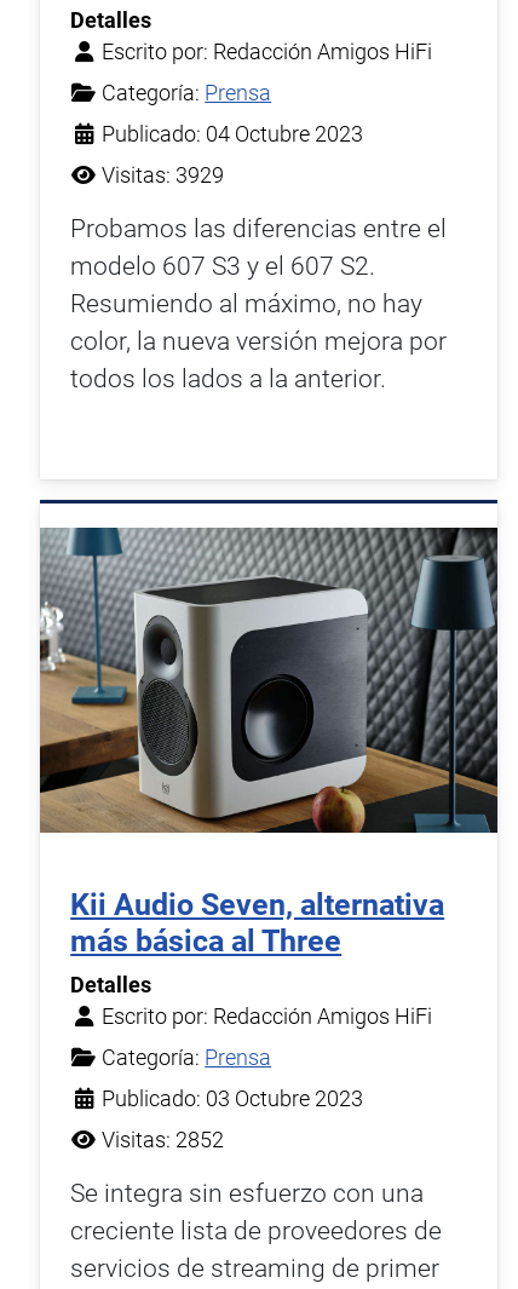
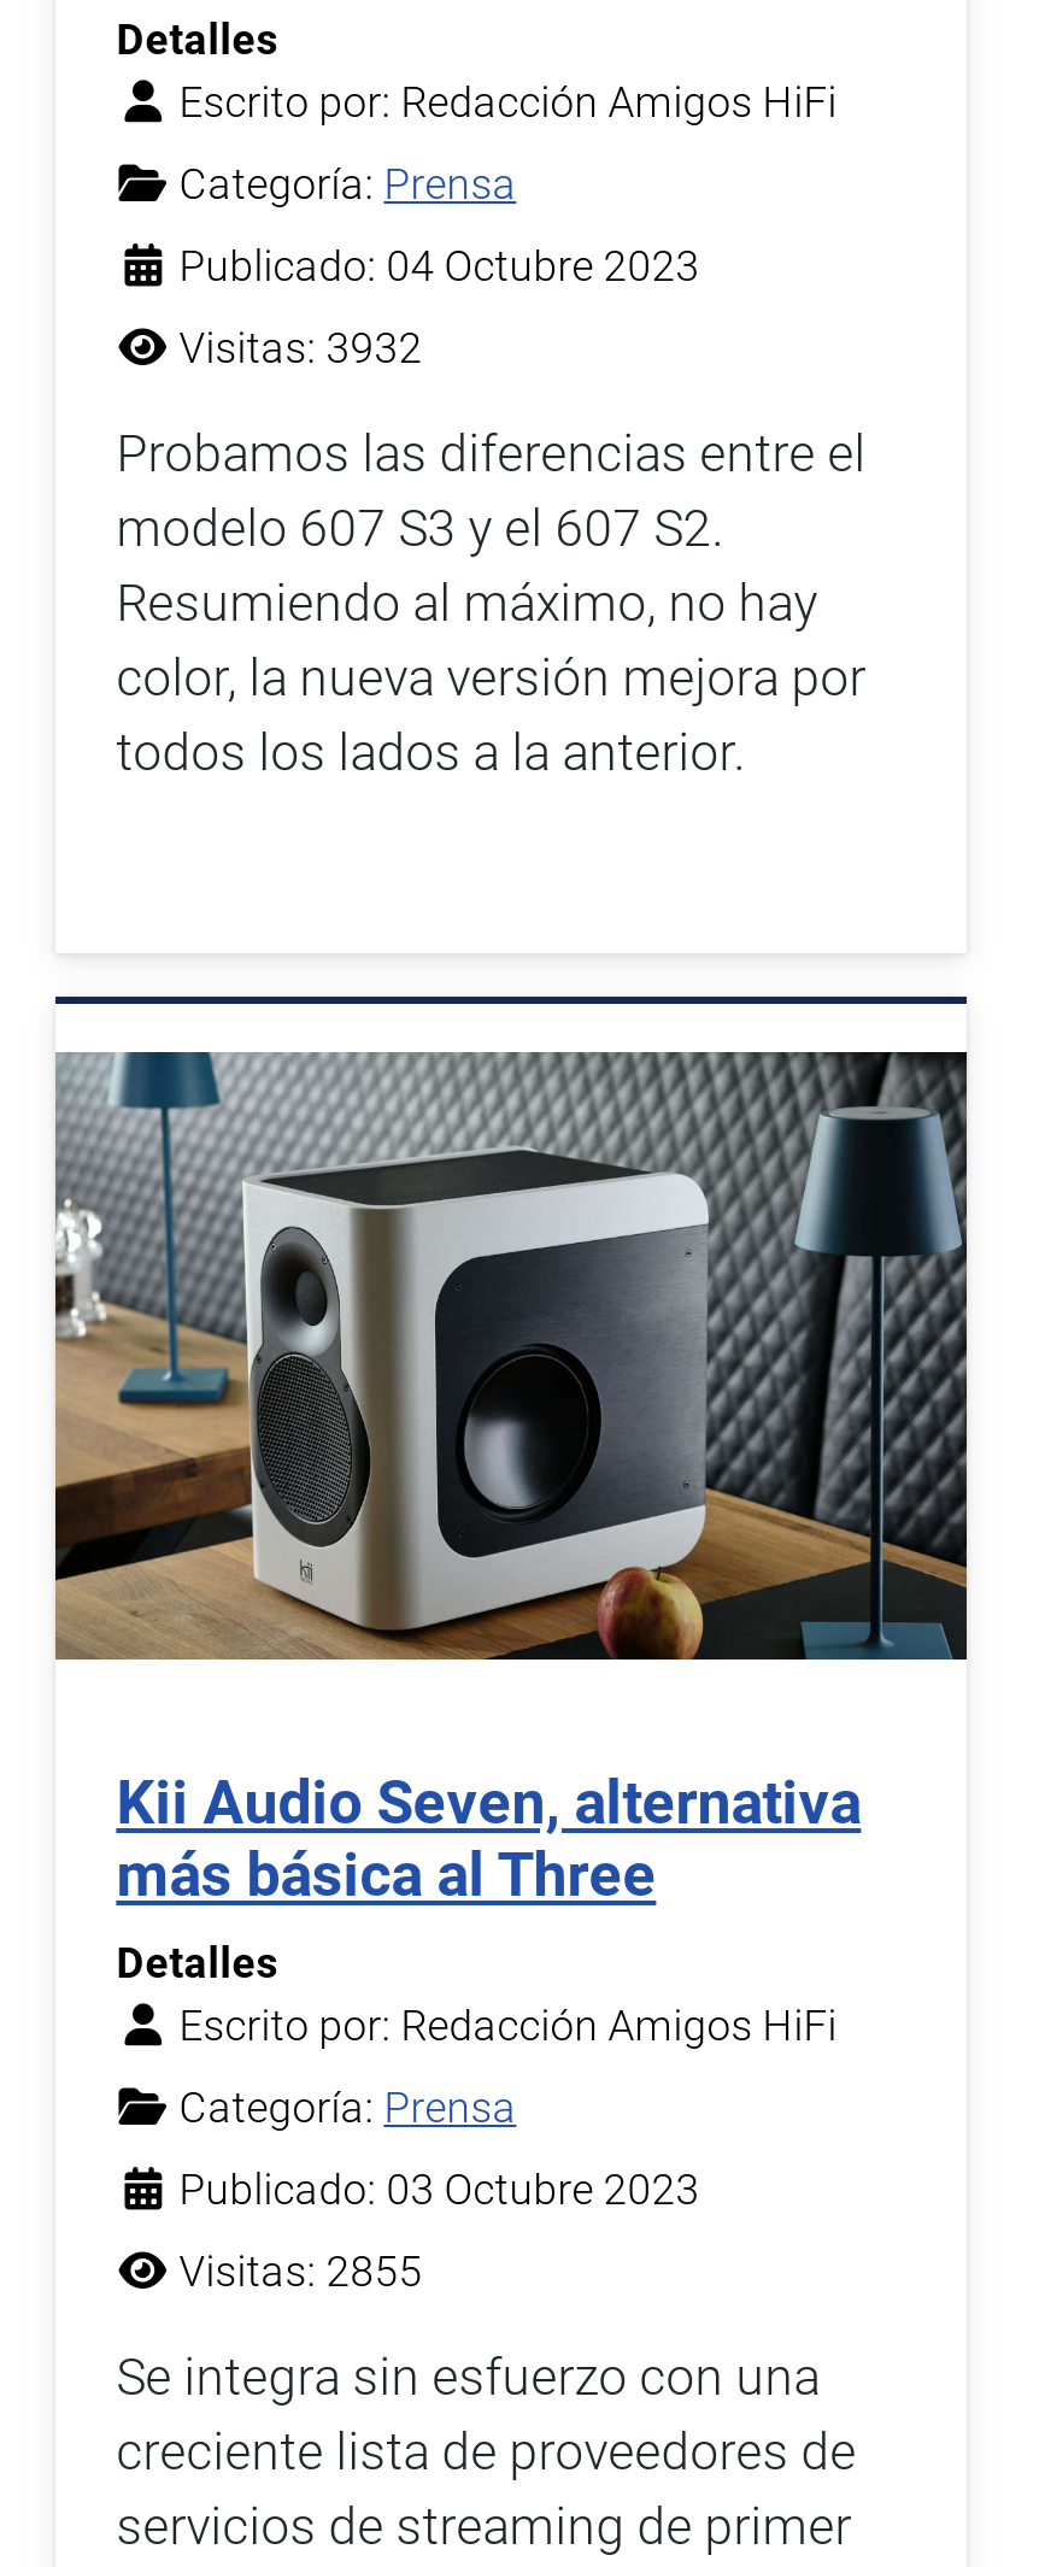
- Visitas: 3929
+ Visitas: 3932

- Visitas: 2852
+ Visitas: 2855
